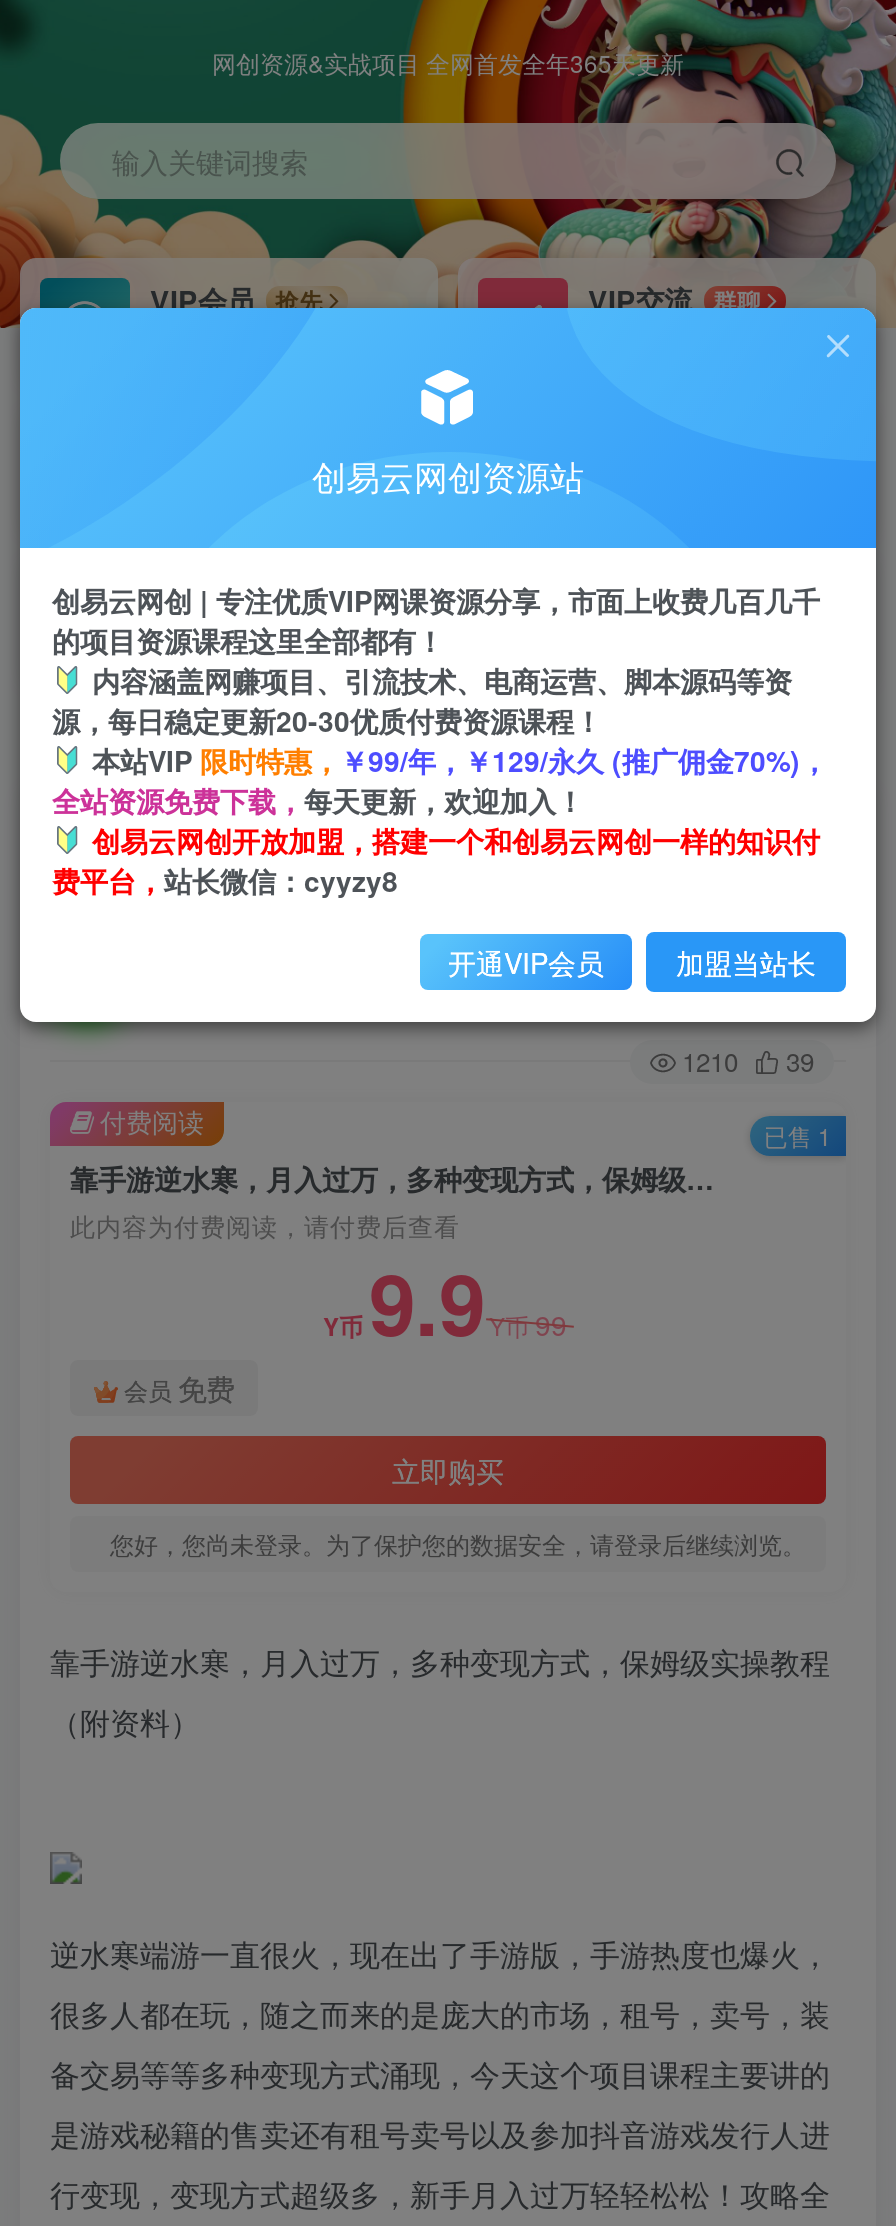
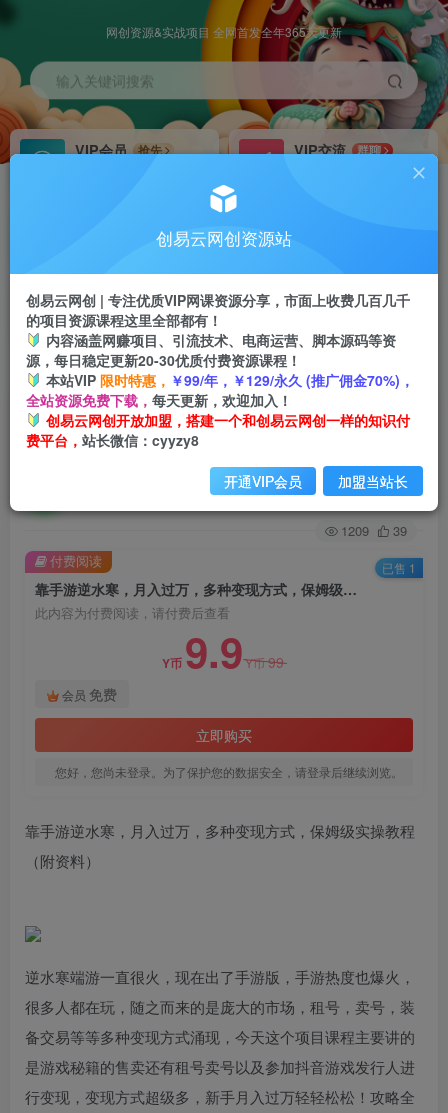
- 1210 39
+ 1209 39
